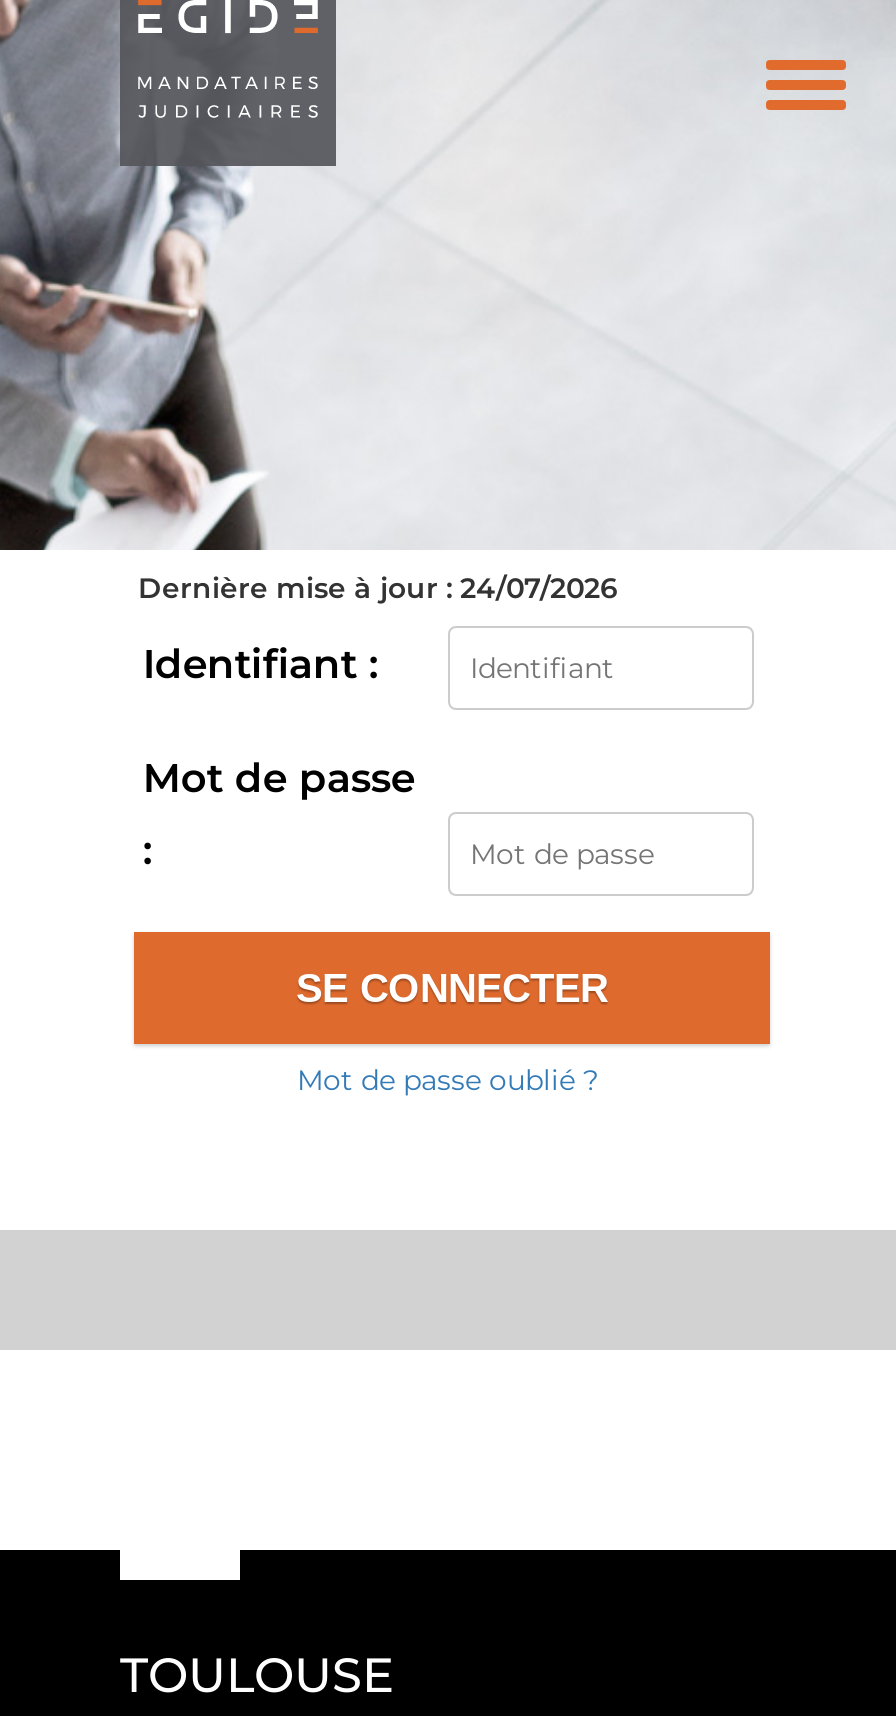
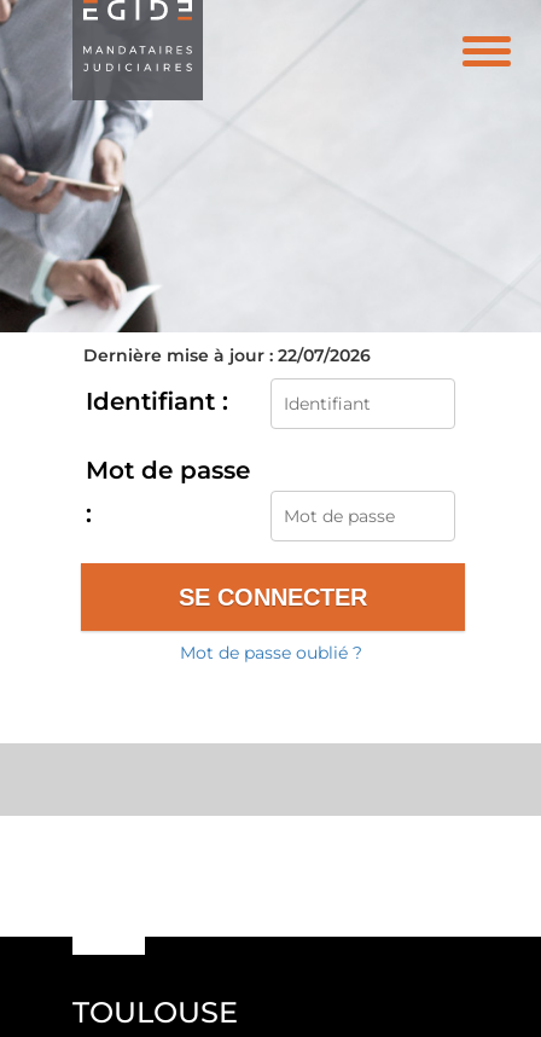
- Dernière mise à jour : 24/07/2026
+ Dernière mise à jour : 22/07/2026
